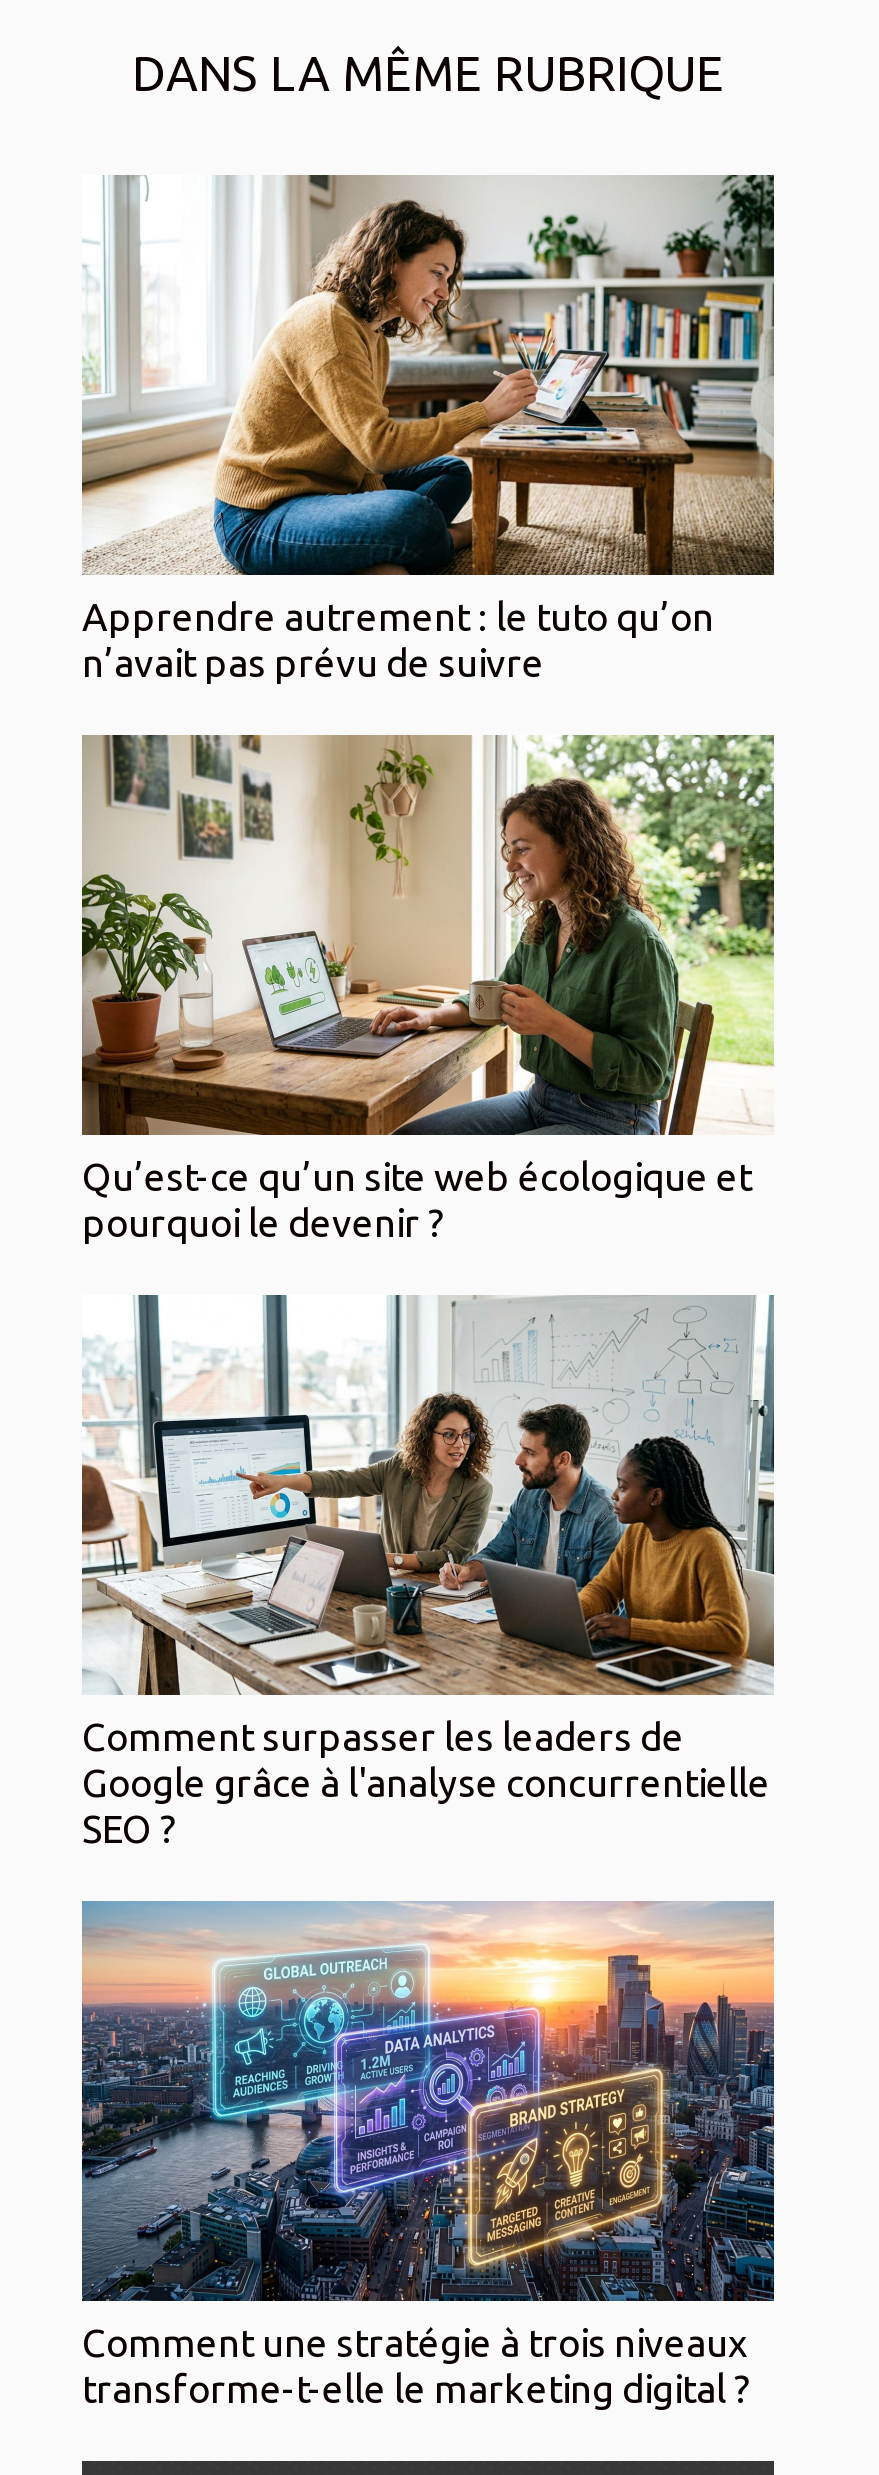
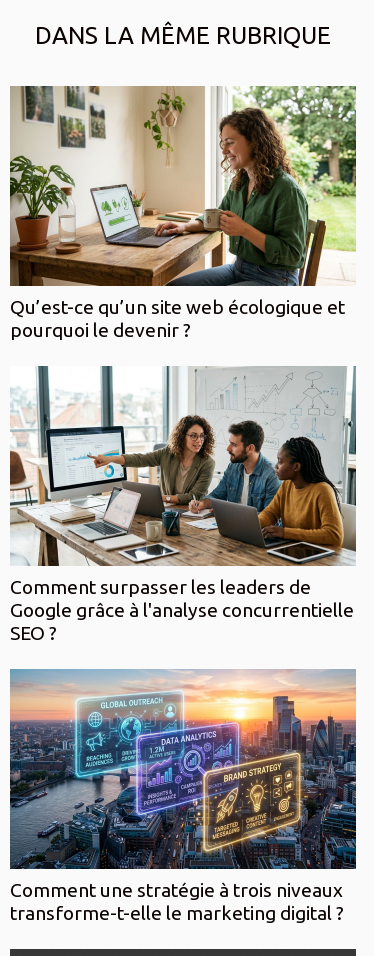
- [image]
- Apprendre autrement : le tuto qu’on
- n’avait pas prévu de suivre
